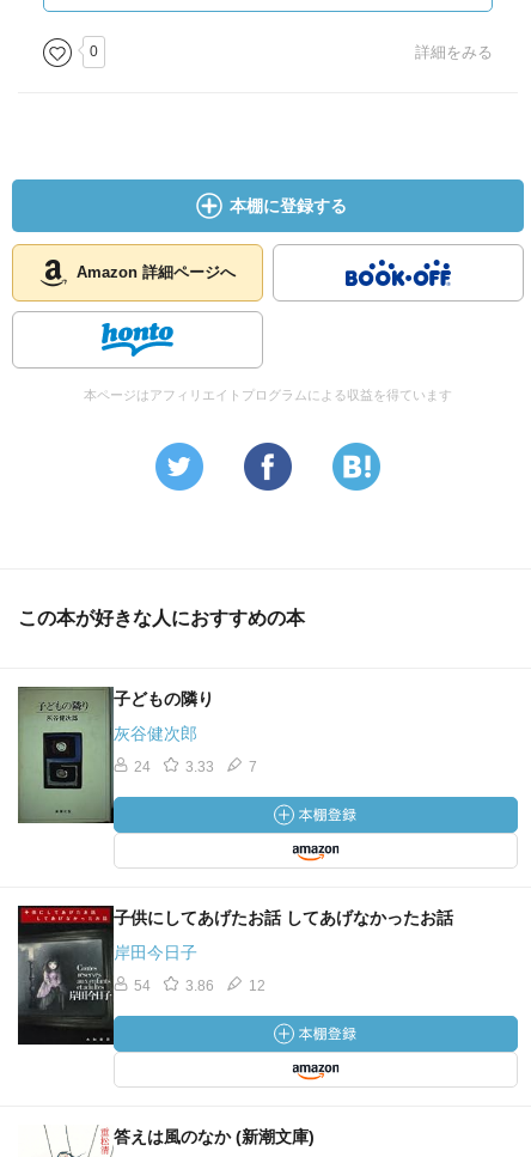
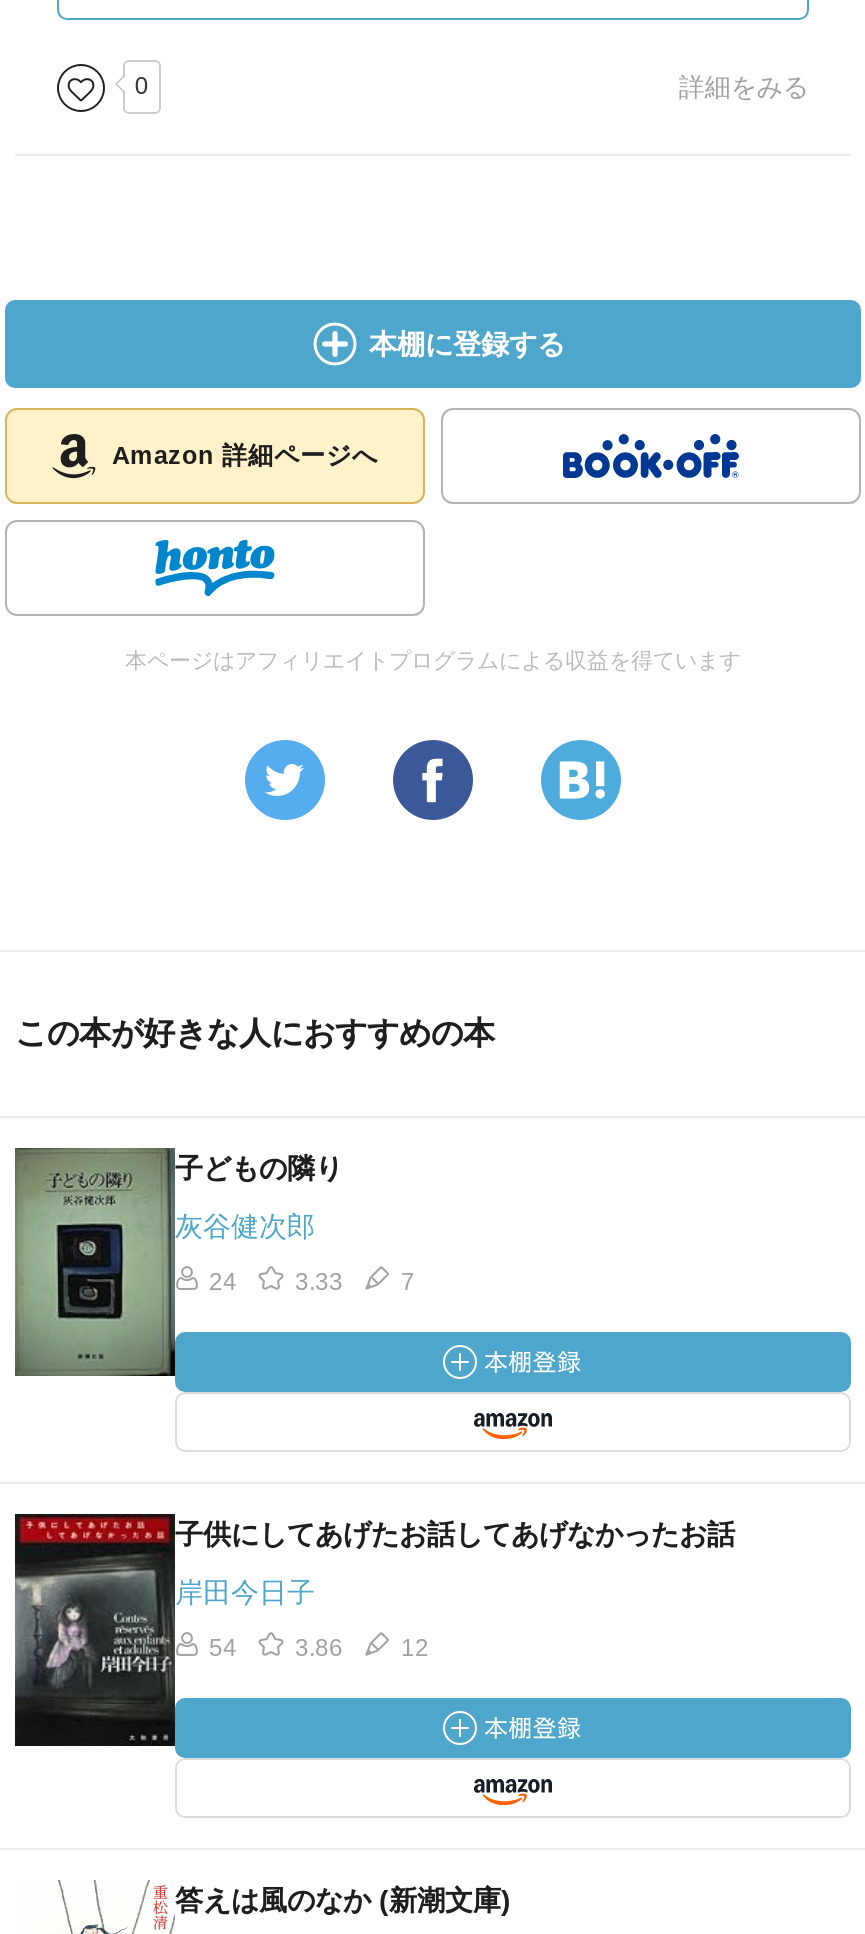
- 子供にしてあげたお話 してあげなかったお話
+ 子供にしてあげたお話してあげなかったお話
